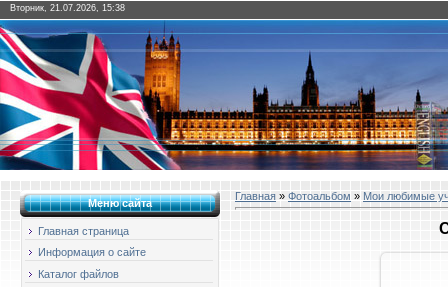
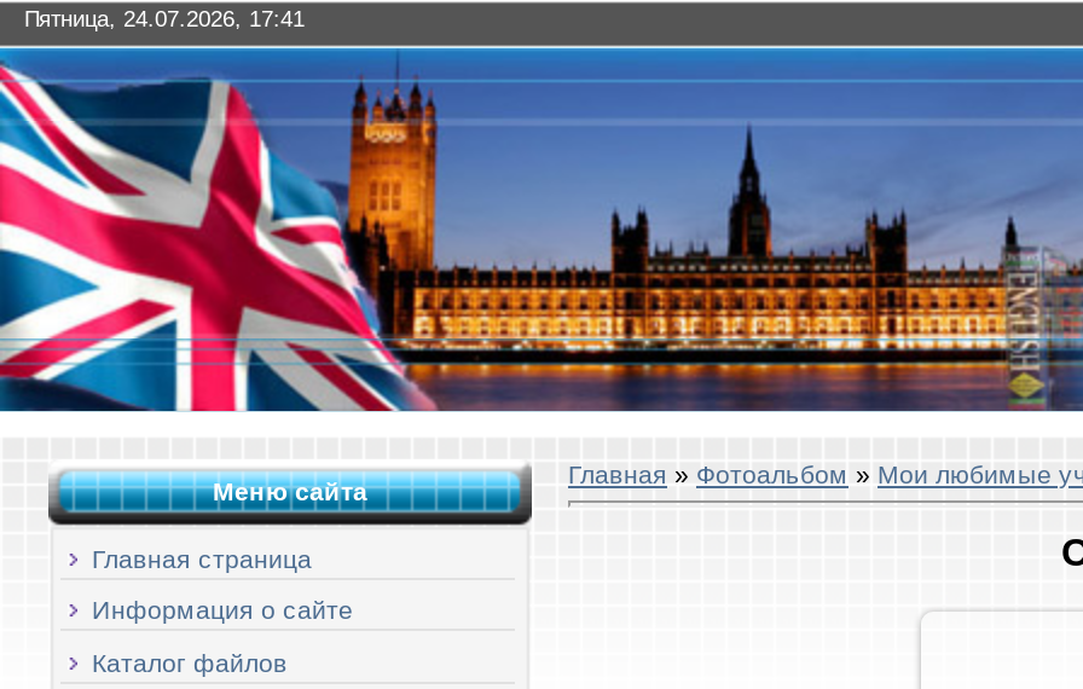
- Вторник, 21.07.2026, 15:38
+ Пятница, 24.07.2026, 17:41
